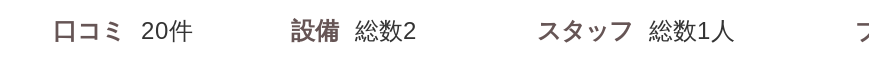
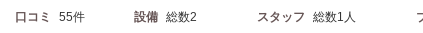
- 口コミ 20件
+ 口コミ 55件
